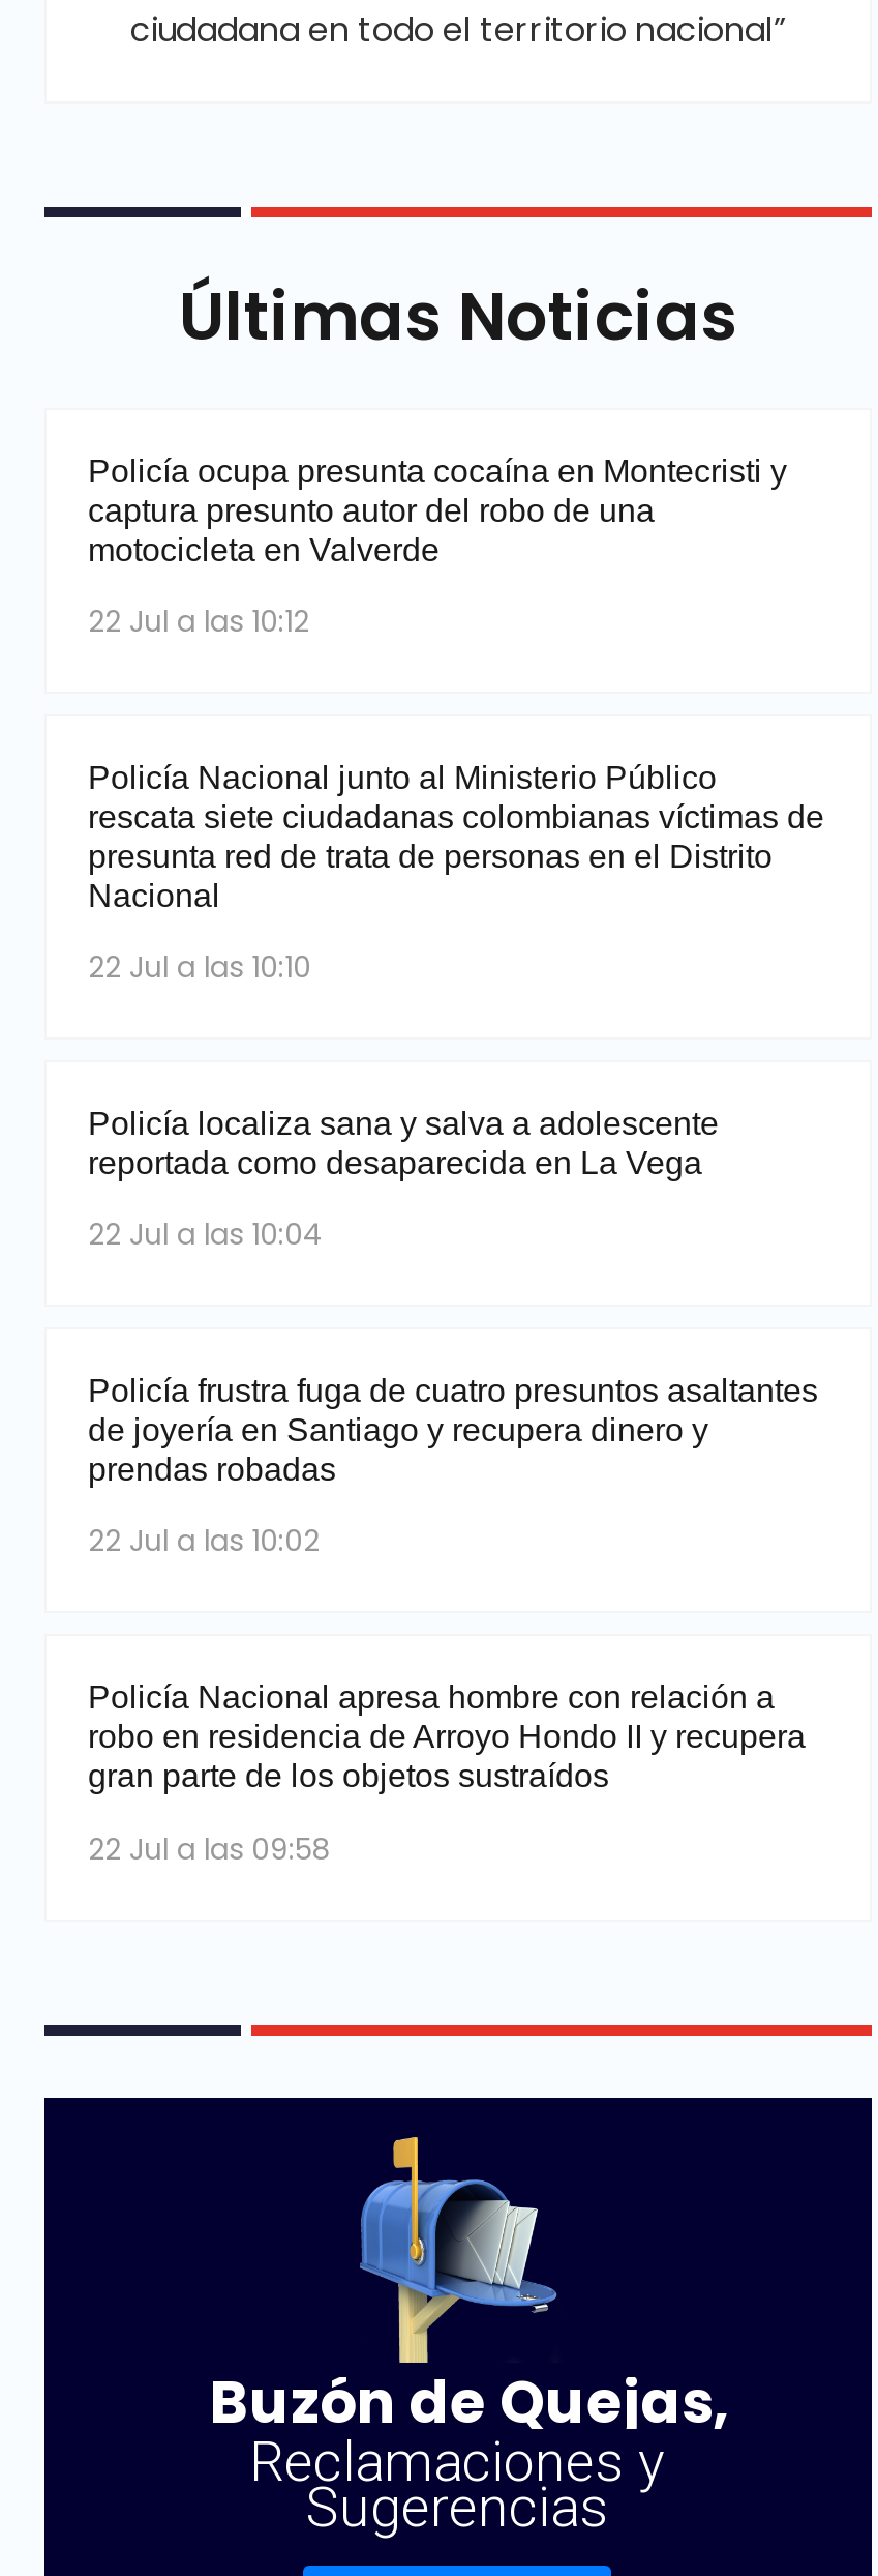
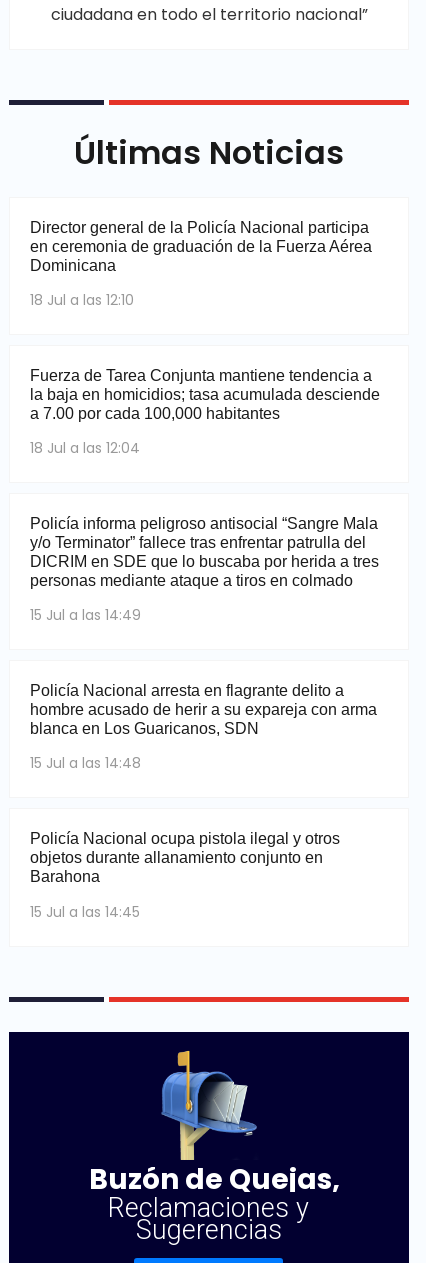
- Policía ocupa presunta cocaína en Montecristi y
- captura presunto autor del robo de una
- motocicleta en Valverde
+ Director general de la Policía Nacional participa
+ en ceremonia de graduación de la Fuerza Aérea
+ Dominicana

- 22 Jul a las 10:12
+ 18 Jul a las 12:10

- Policía Nacional junto al Ministerio Público
- rescata siete ciudadanas colombianas víctimas de
- presunta red de trata de personas en el Distrito
- Nacional
+ Fuerza de Tarea Conjunta mantiene tendencia a
+ la baja en homicidios; tasa acumulada desciende
+ a 7.00 por cada 100,000 habitantes

- 22 Jul a las 10:10
+ 18 Jul a las 12:04

- Policía localiza sana y salva a adolescente
- reportada como desaparecida en La Vega
+ Policía informa peligroso antisocial “Sangre Mala
+ y/o Terminator” fallece tras enfrentar patrulla del
+ DICRIM en SDE que lo buscaba por herida a tres
+ personas mediante ataque a tiros en colmado

- 22 Jul a las 10:04
+ 15 Jul a las 14:49

- Policía frustra fuga de cuatro presuntos asaltantes
- de joyería en Santiago y recupera dinero y
- prendas robadas
+ Policía Nacional arresta en flagrante delito a
+ hombre acusado de herir a su expareja con arma
+ blanca en Los Guaricanos, SDN

- 22 Jul a las 10:02
+ 15 Jul a las 14:48

- Policía Nacional apresa hombre con relación a
- robo en residencia de Arroyo Hondo II y recupera
- gran parte de los objetos sustraídos
+ Policía Nacional ocupa pistola ilegal y otros
+ objetos durante allanamiento conjunto en
+ Barahona

- 22 Jul a las 09:58
+ 15 Jul a las 14:45
